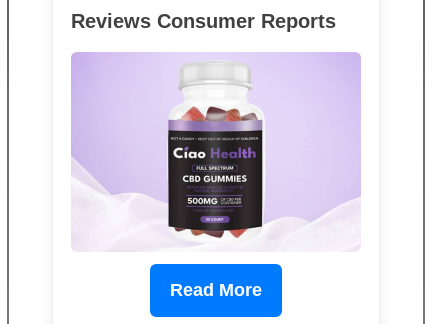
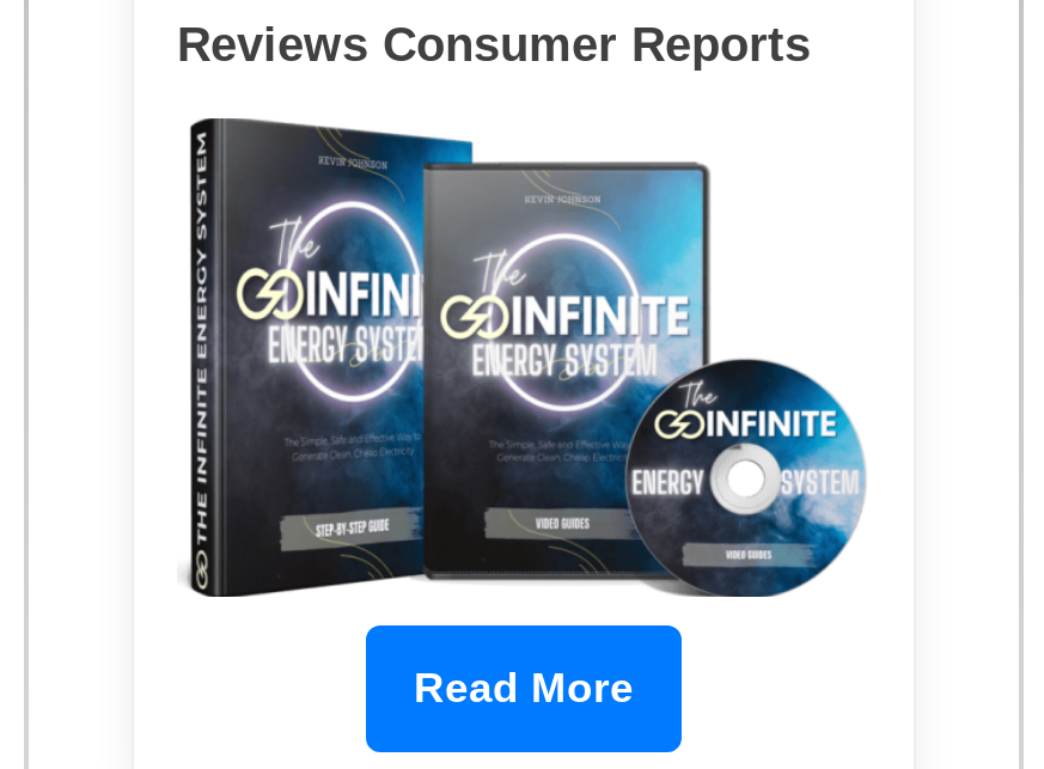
- [image]
+ [image]
